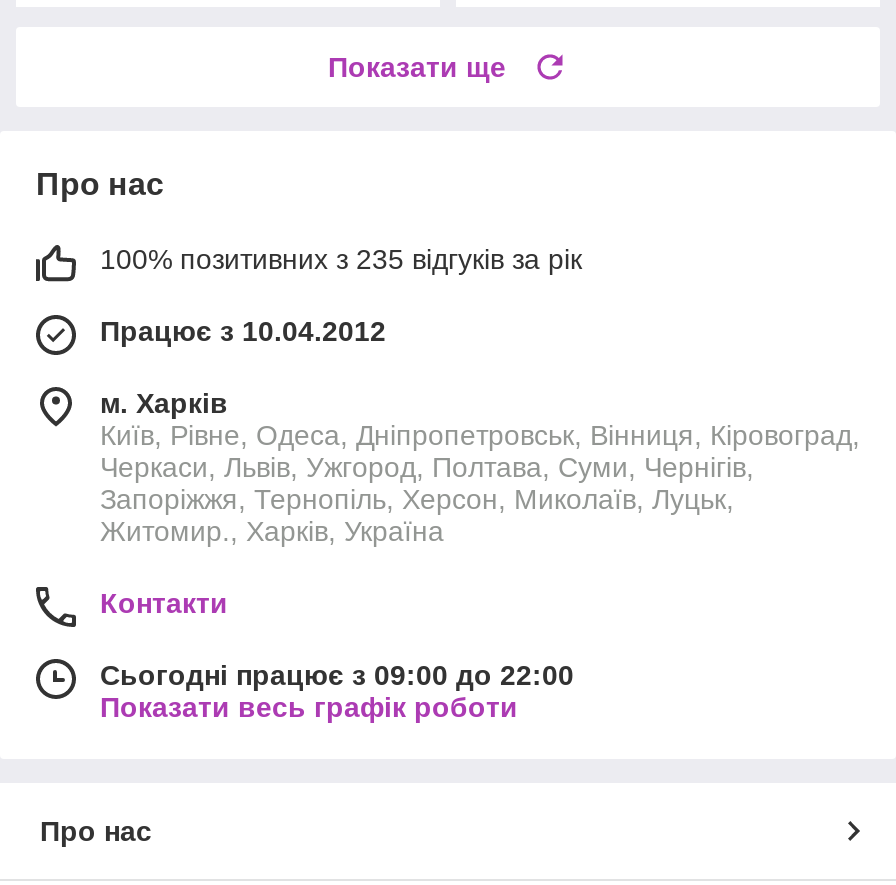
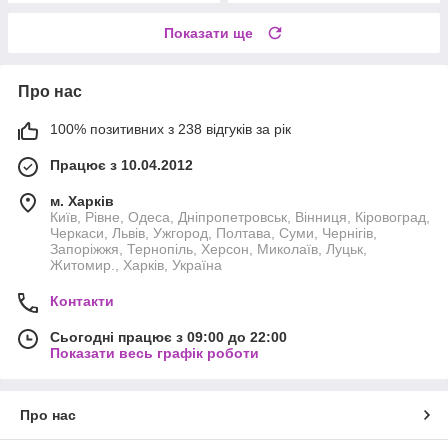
- 100% позитивних з 235 відгуків за рік
+ 100% позитивних з 238 відгуків за рік
